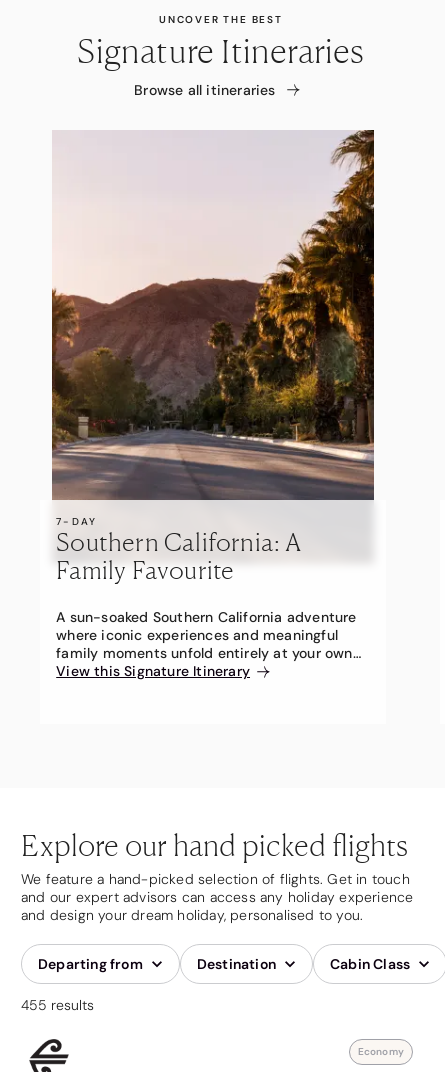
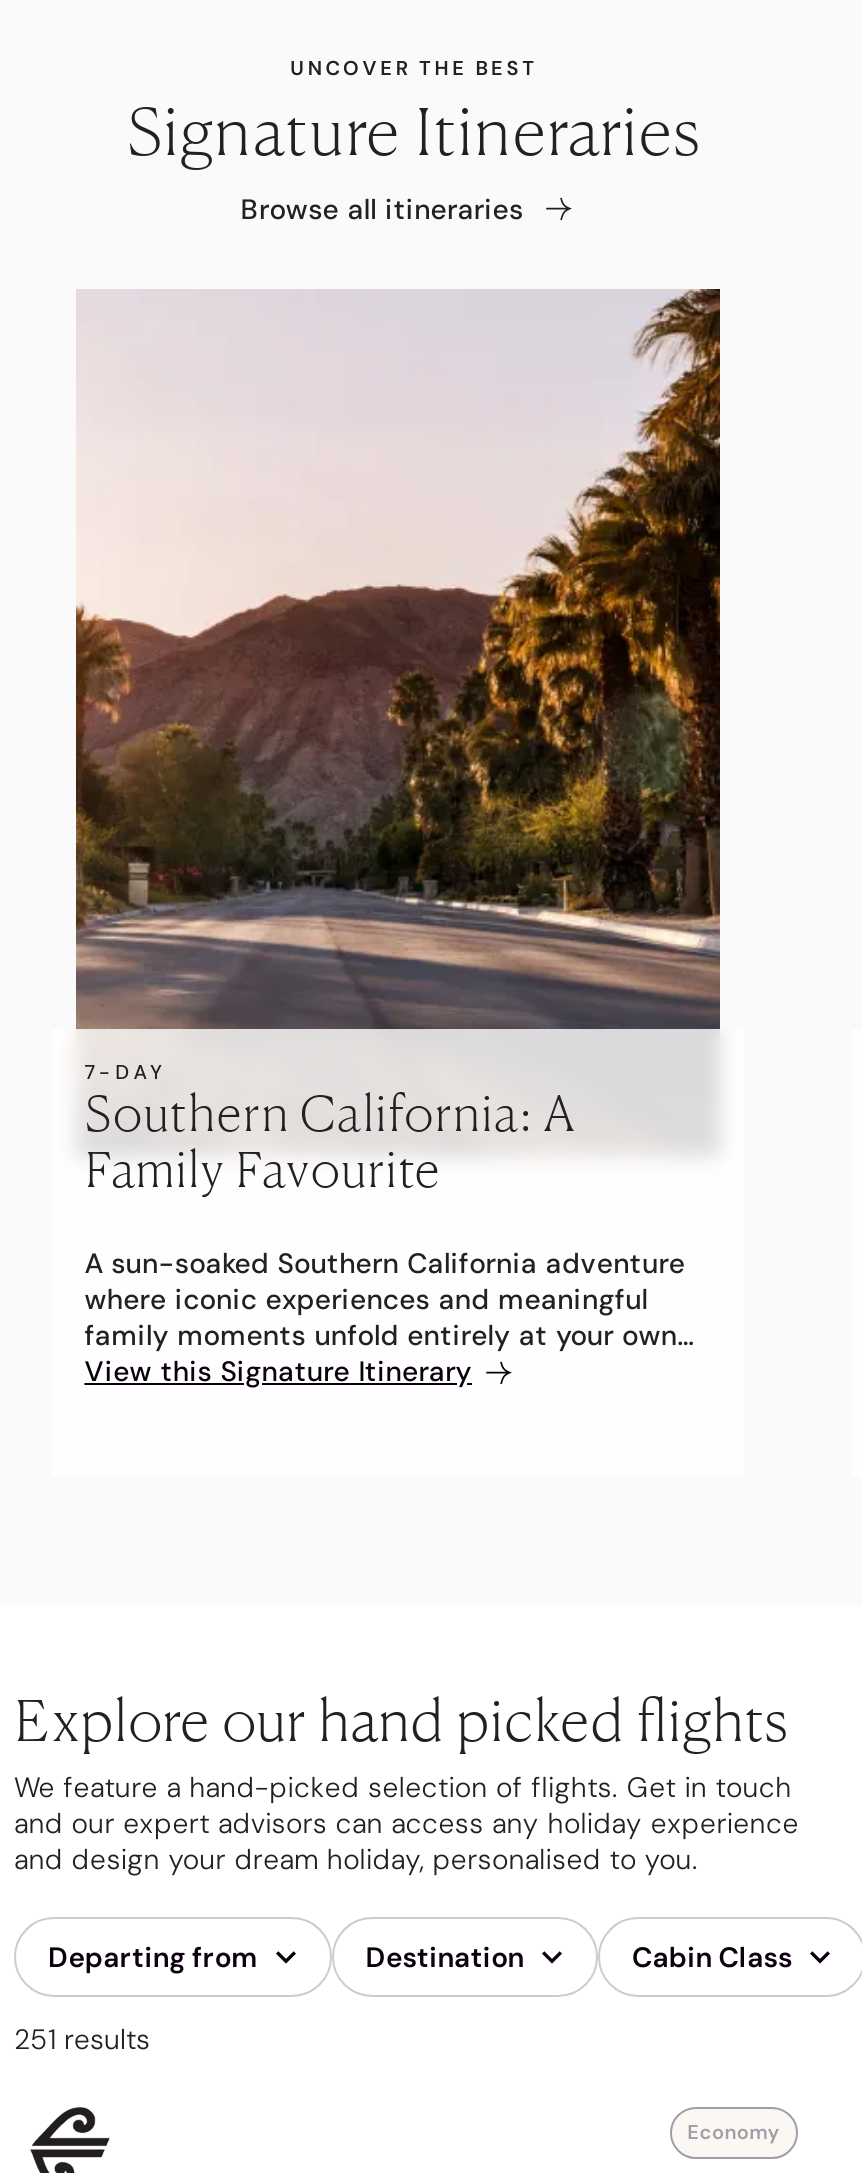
- 455 results
+ 251 results
